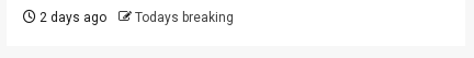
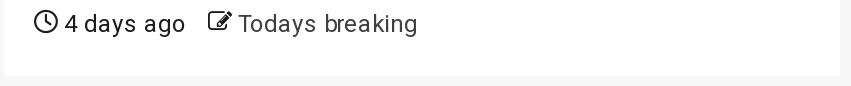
- 2 days ago Todays breaking
+ 4 days ago Todays breaking
